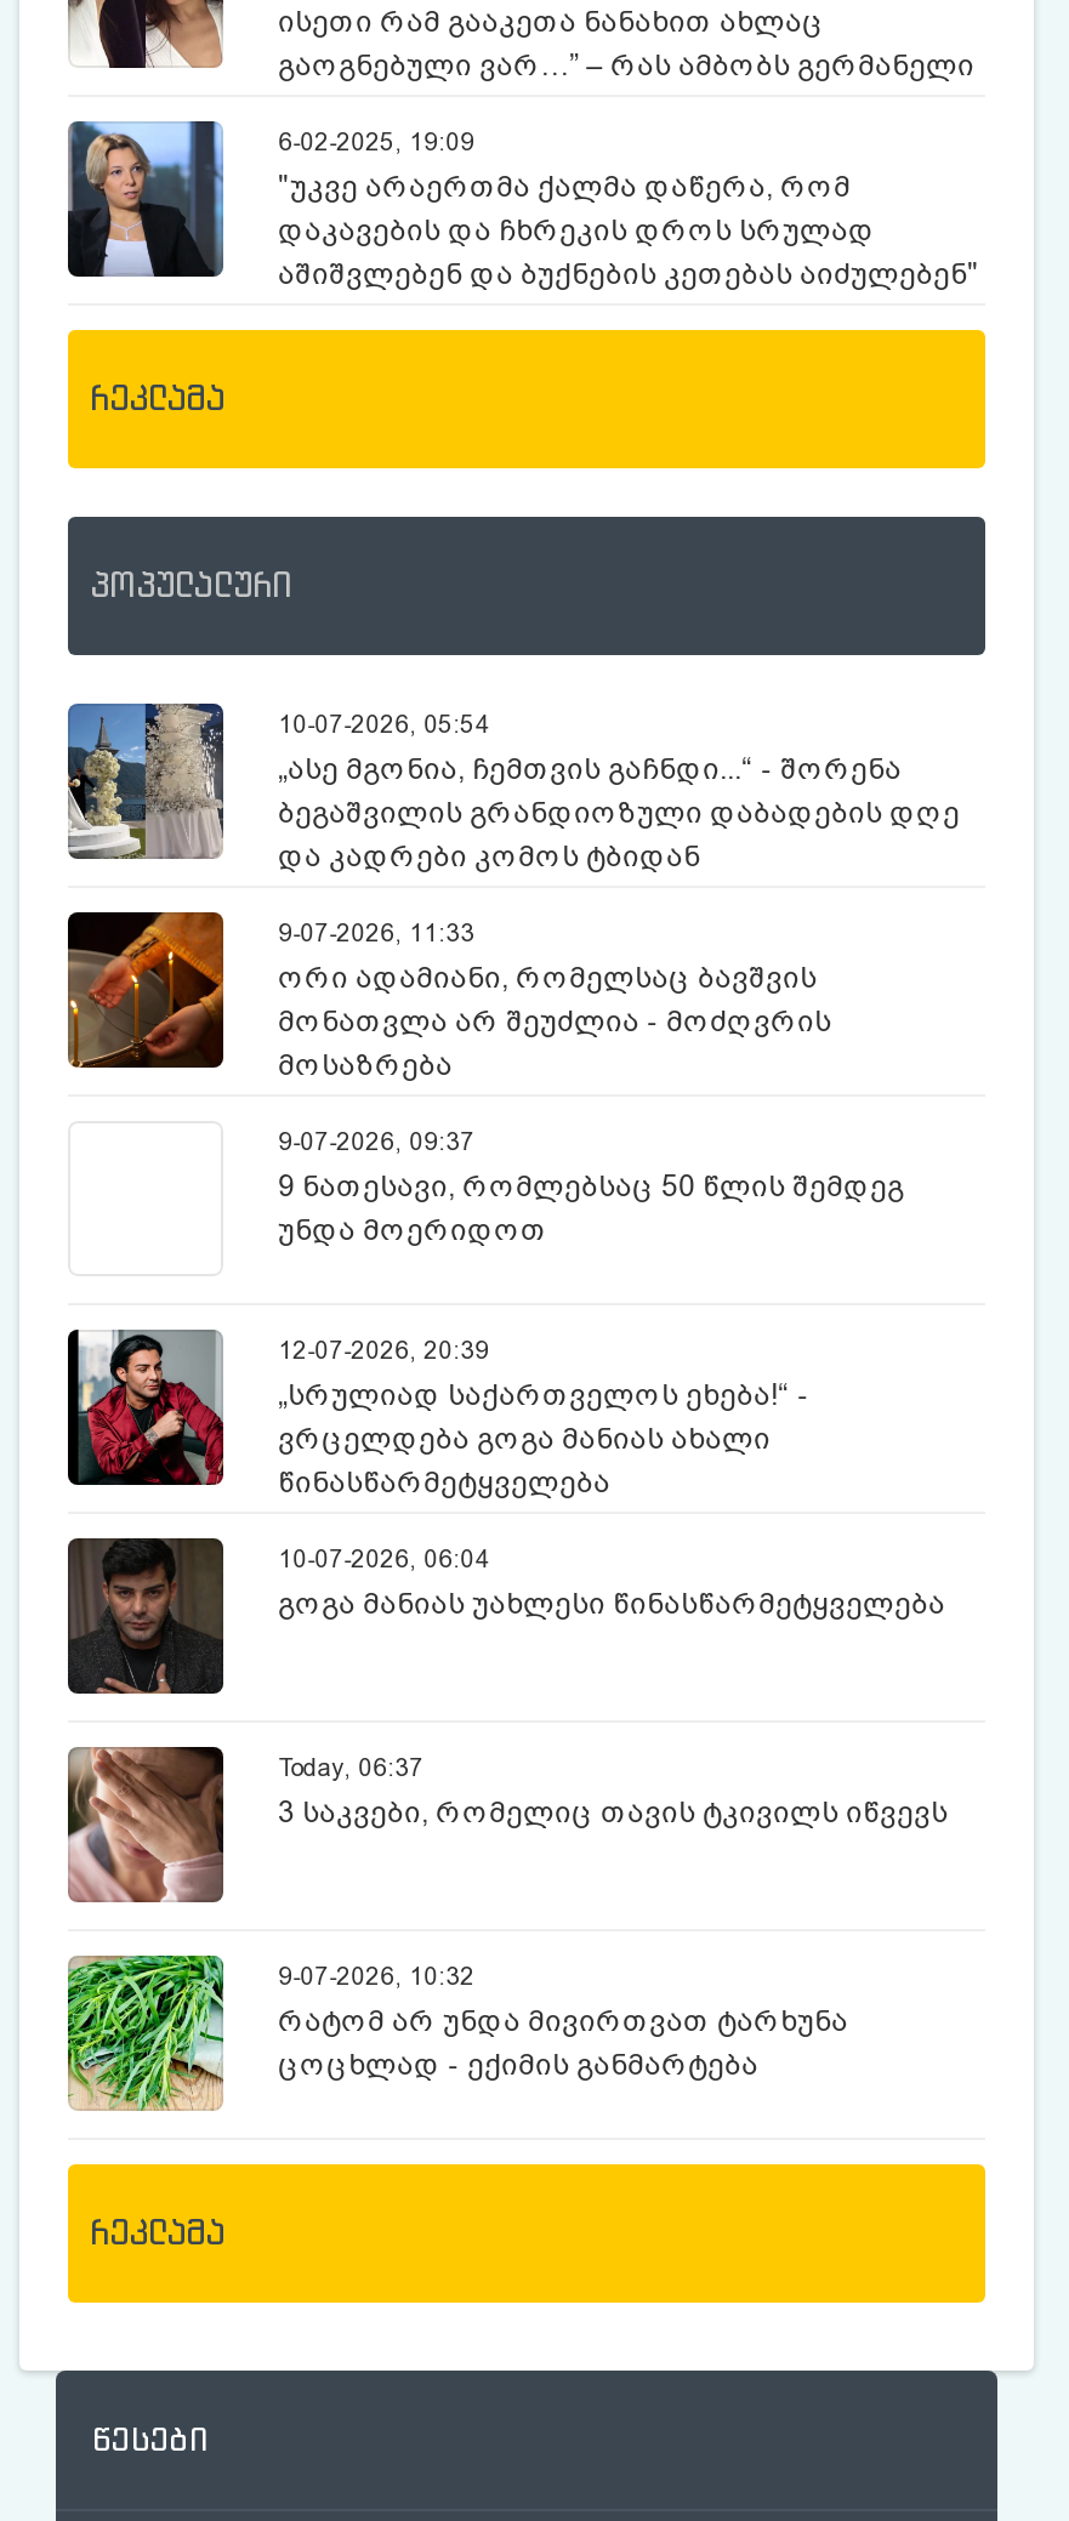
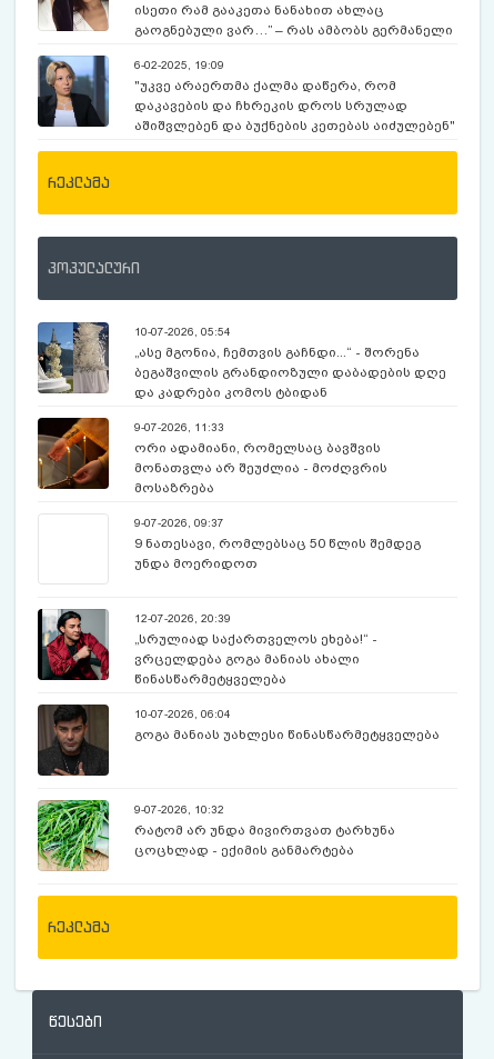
- [image]
- Today, 06:37
- 3 საკვები, რომელიც თავის ტკივილს იწვევს
